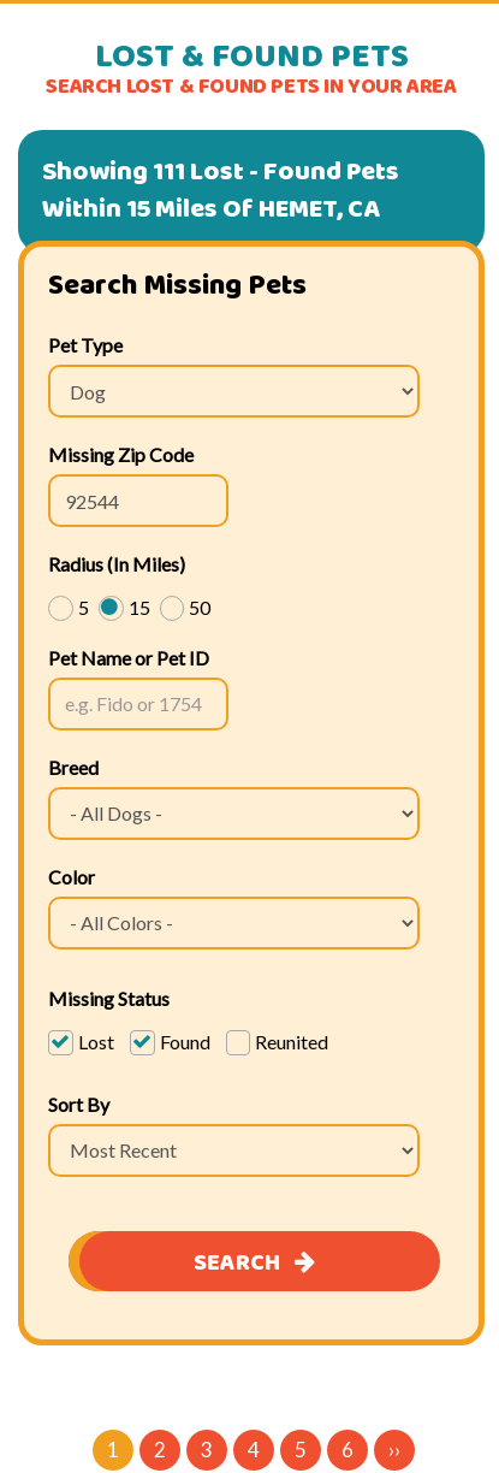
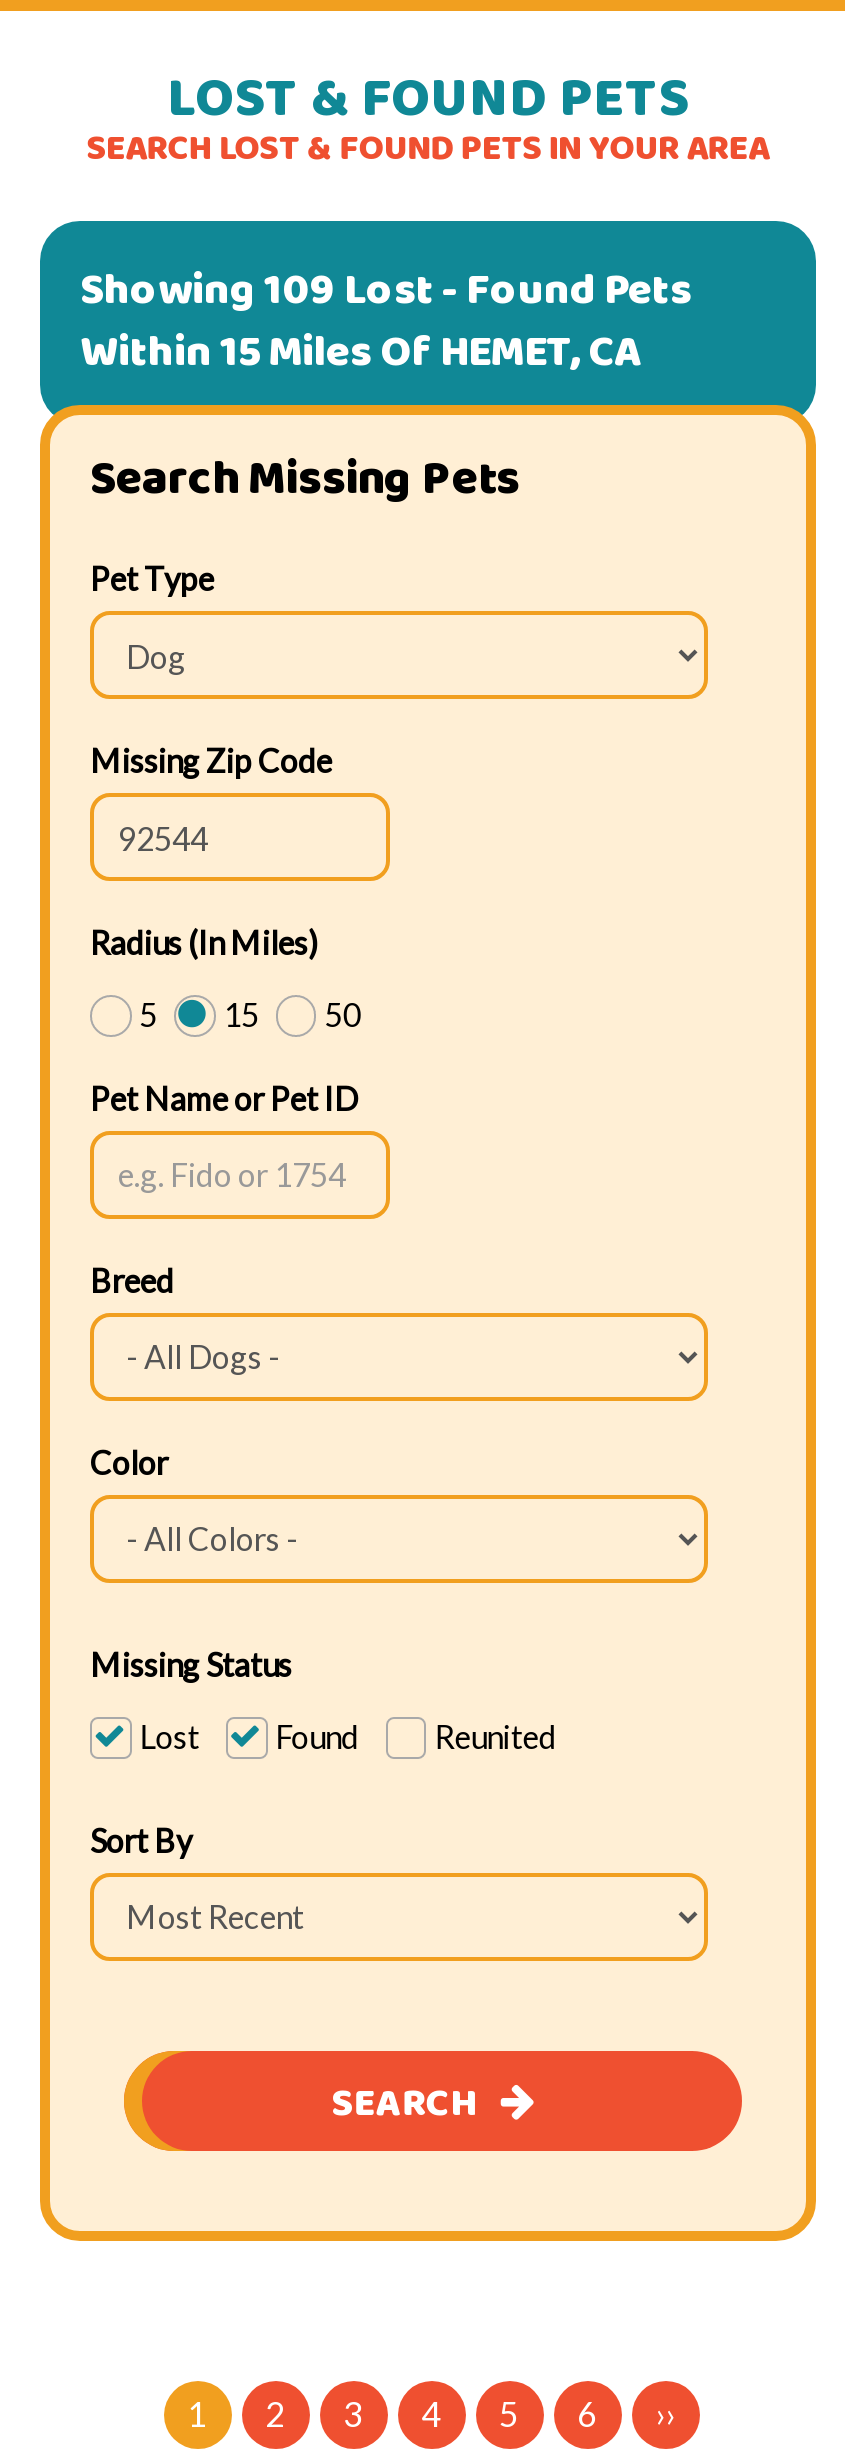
- Showing 111 Lost - Found Pets
+ Showing 109 Lost - Found Pets
